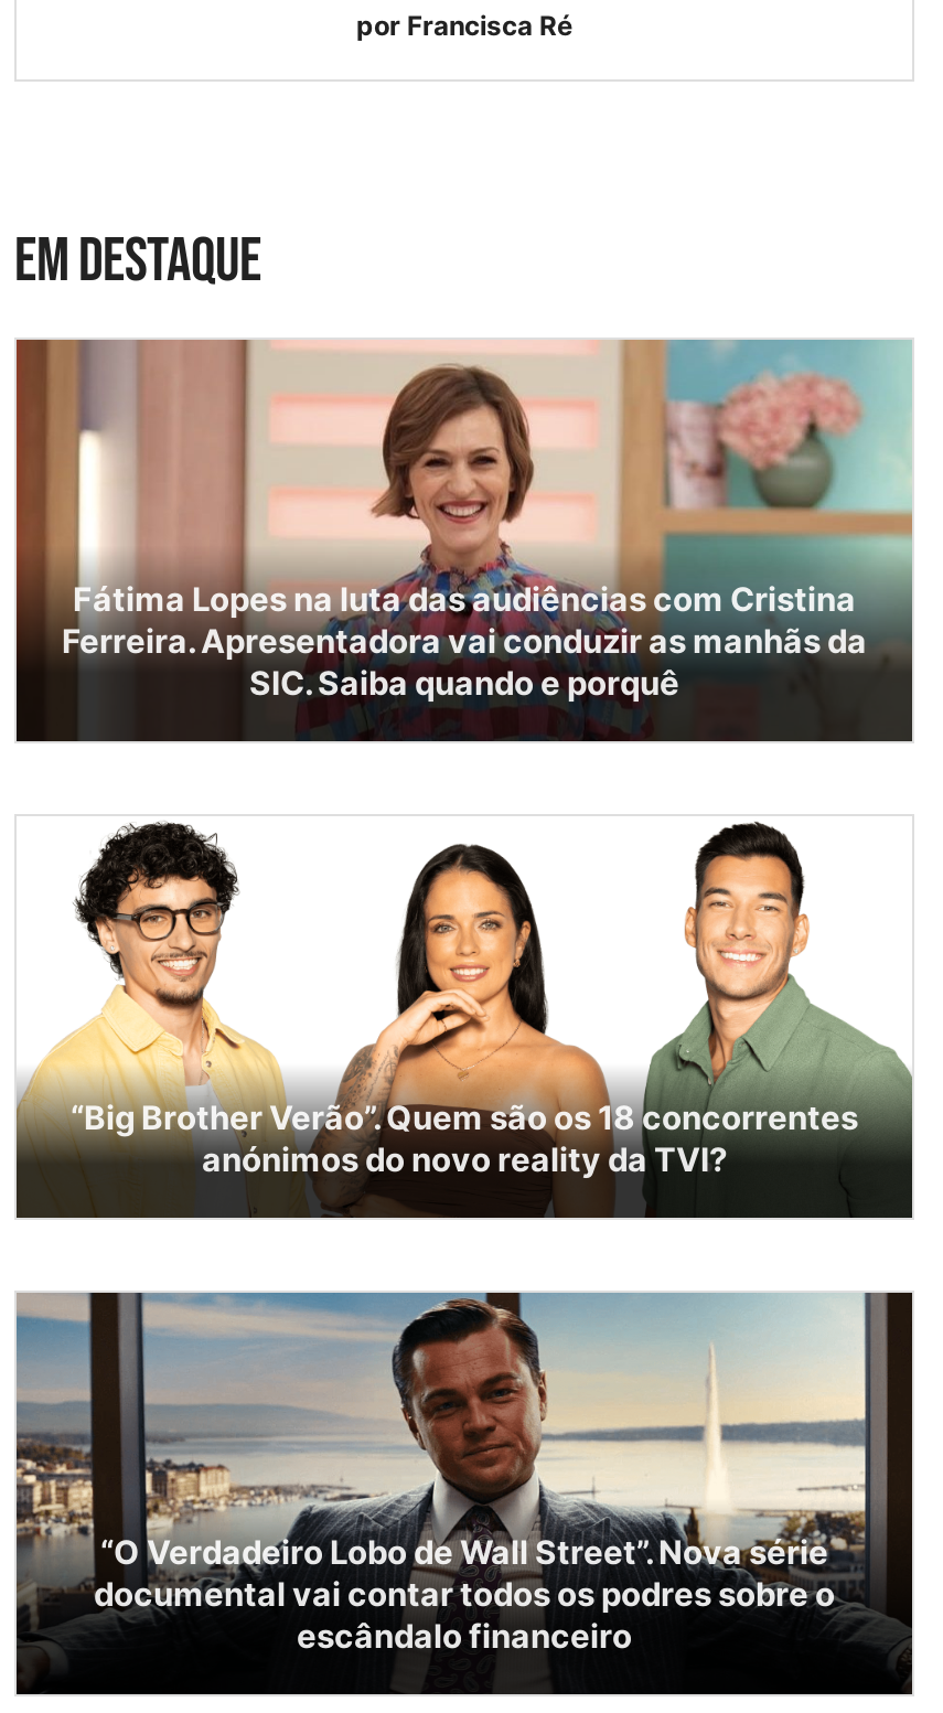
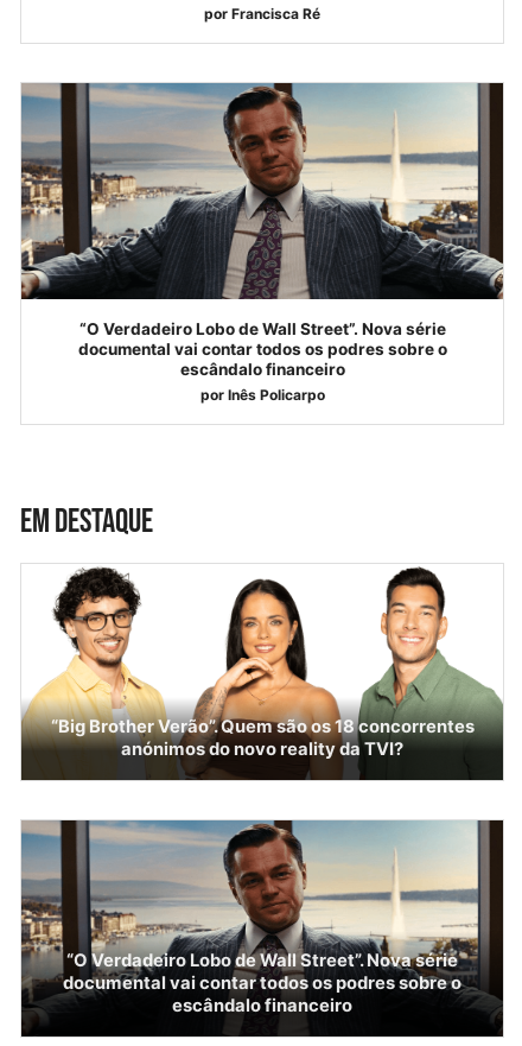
+ “O Verdadeiro Lobo de Wall Street”. Nova série
+ documental vai contar todos os podres sobre o
+ escândalo financeiro
+ por Inês Policarpo

moved down: EM DESTAQUE

- [image]
+ [image]

- Fátima Lopes na luta das audiências com Cristina
- Ferreira. Apresentadora vai conduzir as manhãs da
- SIC. Saiba quando e porquê
